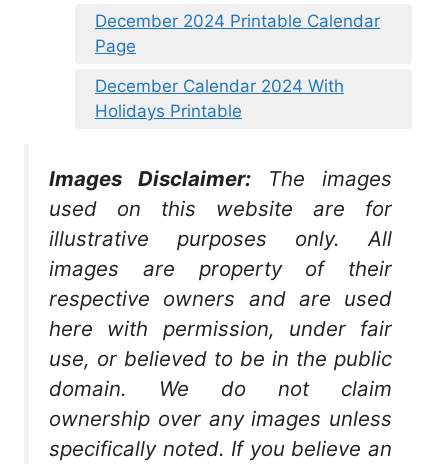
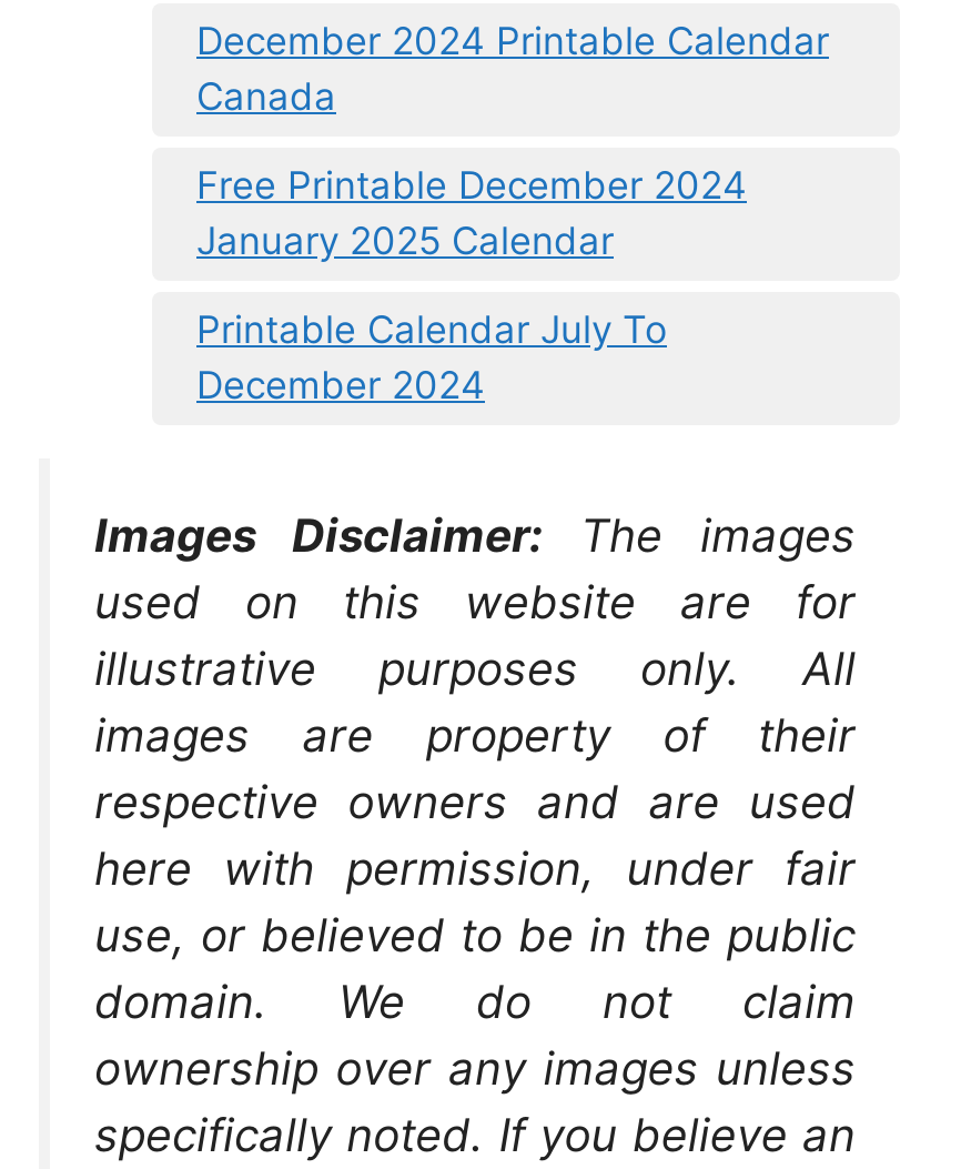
- Page
- December Calendar 2024 With
- Holidays Printable
+ Canada
+ Free Printable December 2024
+ January 2025 Calendar
+ Printable Calendar July To
+ December 2024
